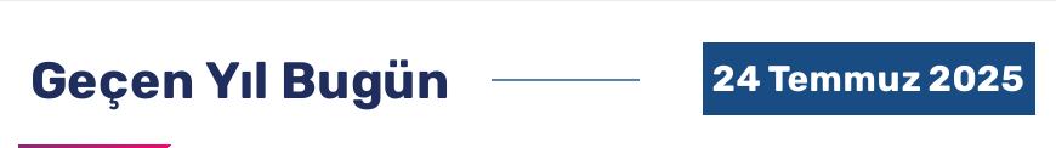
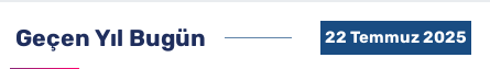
- 24 Temmuz 2025
+ 22 Temmuz 2025
